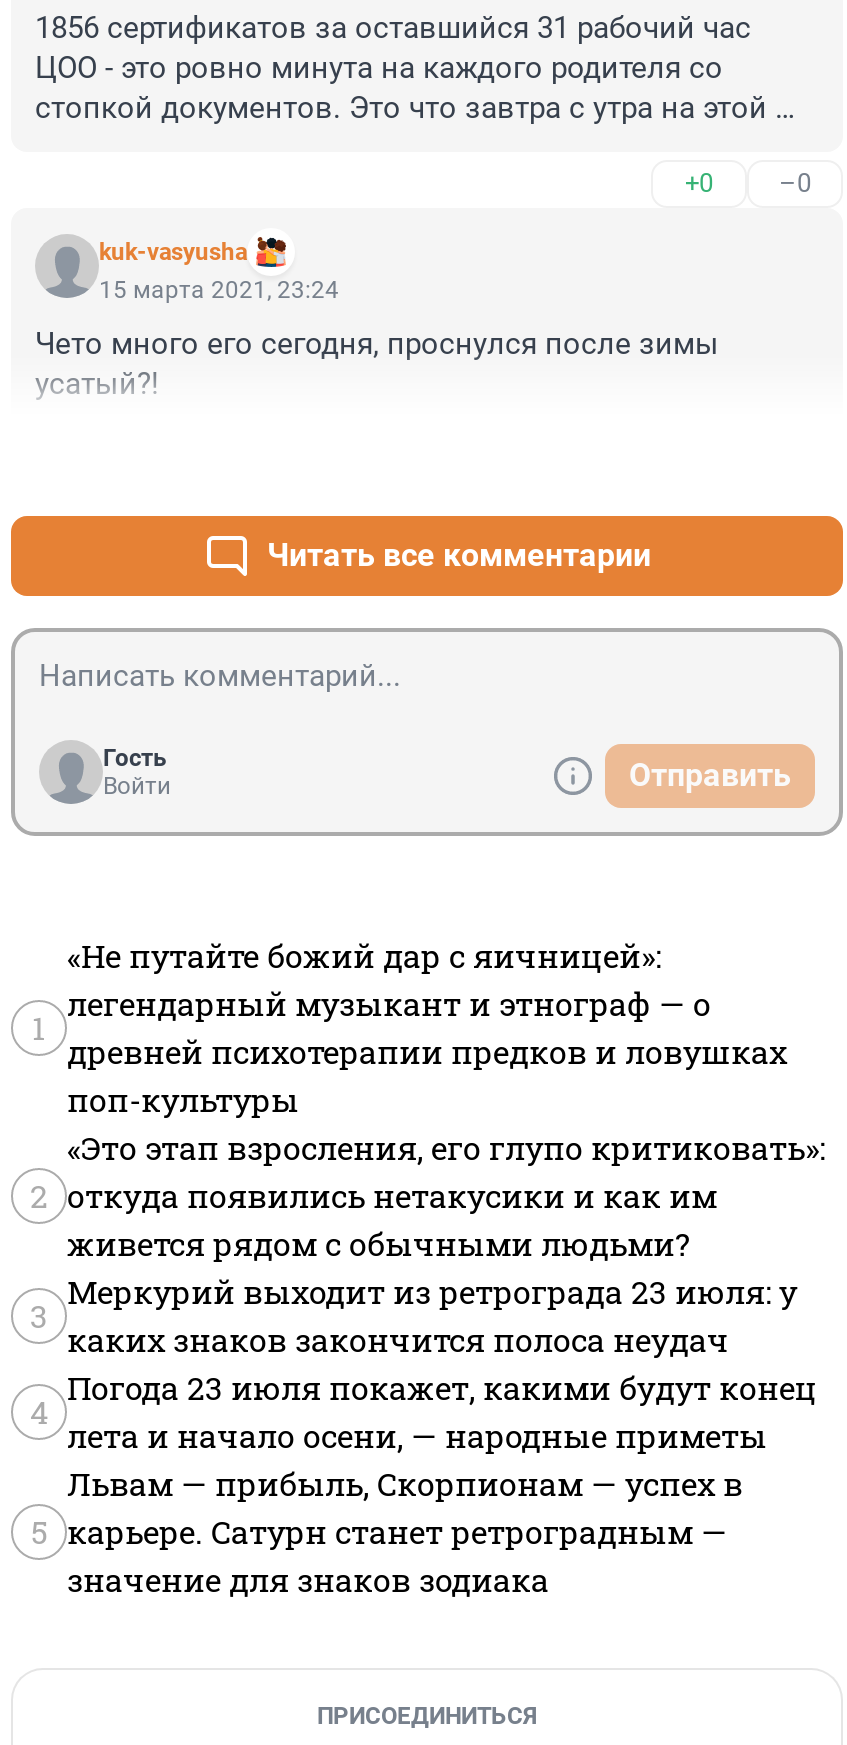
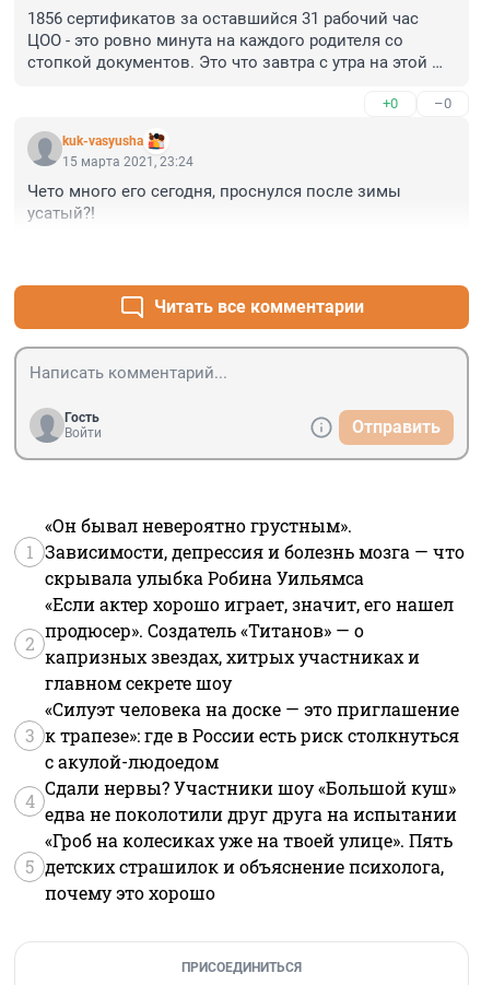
- «Не путайте божий дар с яичницей»:
- легендарный музыкант и этнограф — о
- древней психотерапии предков и ловушках
- поп-культуры
+ «Он бывал невероятно грустным».
+ Зависимости, депрессия и болезнь мозга — что
+ скрывала улыбка Робина Уильямса

- «Это этап взросления, его глупо критиковать»:
- откуда появились нетакусики и как им
- живется рядом с обычными людьми?
+ «Если актер хорошо играет, значит, его нашел
+ продюсер». Создатель «Титанов» — о
+ капризных звездах, хитрых участниках и
+ главном секрете шоу

- Меркурий выходит из ретрограда 23 июля: у
- каких знаков закончится полоса неудач
+ «Силуэт человека на доске — это приглашение
+ к трапезе»: где в России есть риск столкнуться
+ с акулой-людоедом

- Погода 23 июля покажет, какими будут конец
- лета и начало осени, — народные приметы
+ Сдали нервы? Участники шоу «Большой куш»
+ едва не поколотили друг друга на испытании

- Львам — прибыль, Скорпионам — успех в
- карьере. Сатурн станет ретроградным —
- значение для знаков зодиака
+ «Гроб на колесиках уже на твоей улице». Пять
+ детских страшилок и объяснение психолога,
+ почему это хорошо
